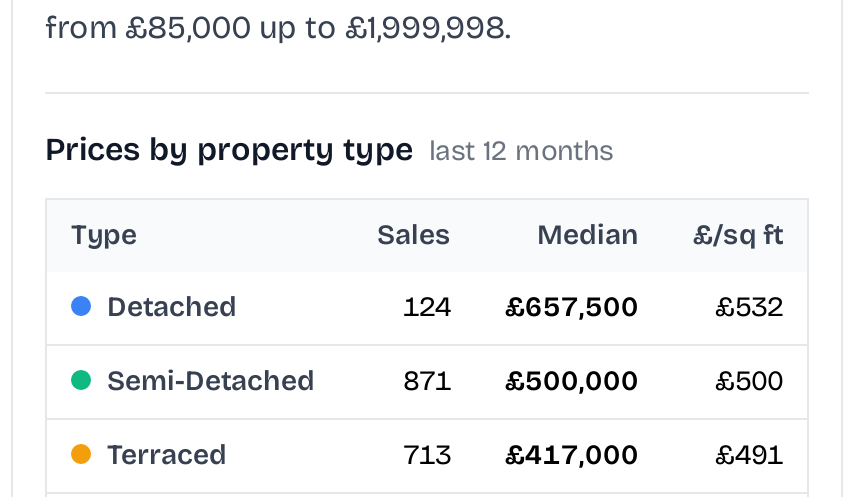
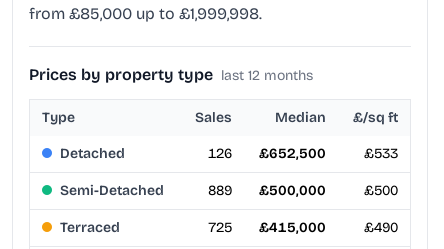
- 124
+ 126

- £657,500
+ £652,500

- £532
+ £533

- 871 £500,000
+ 889 £500,000

- 713
+ 725

- £417,000
+ £415,000

- £491
+ £490
